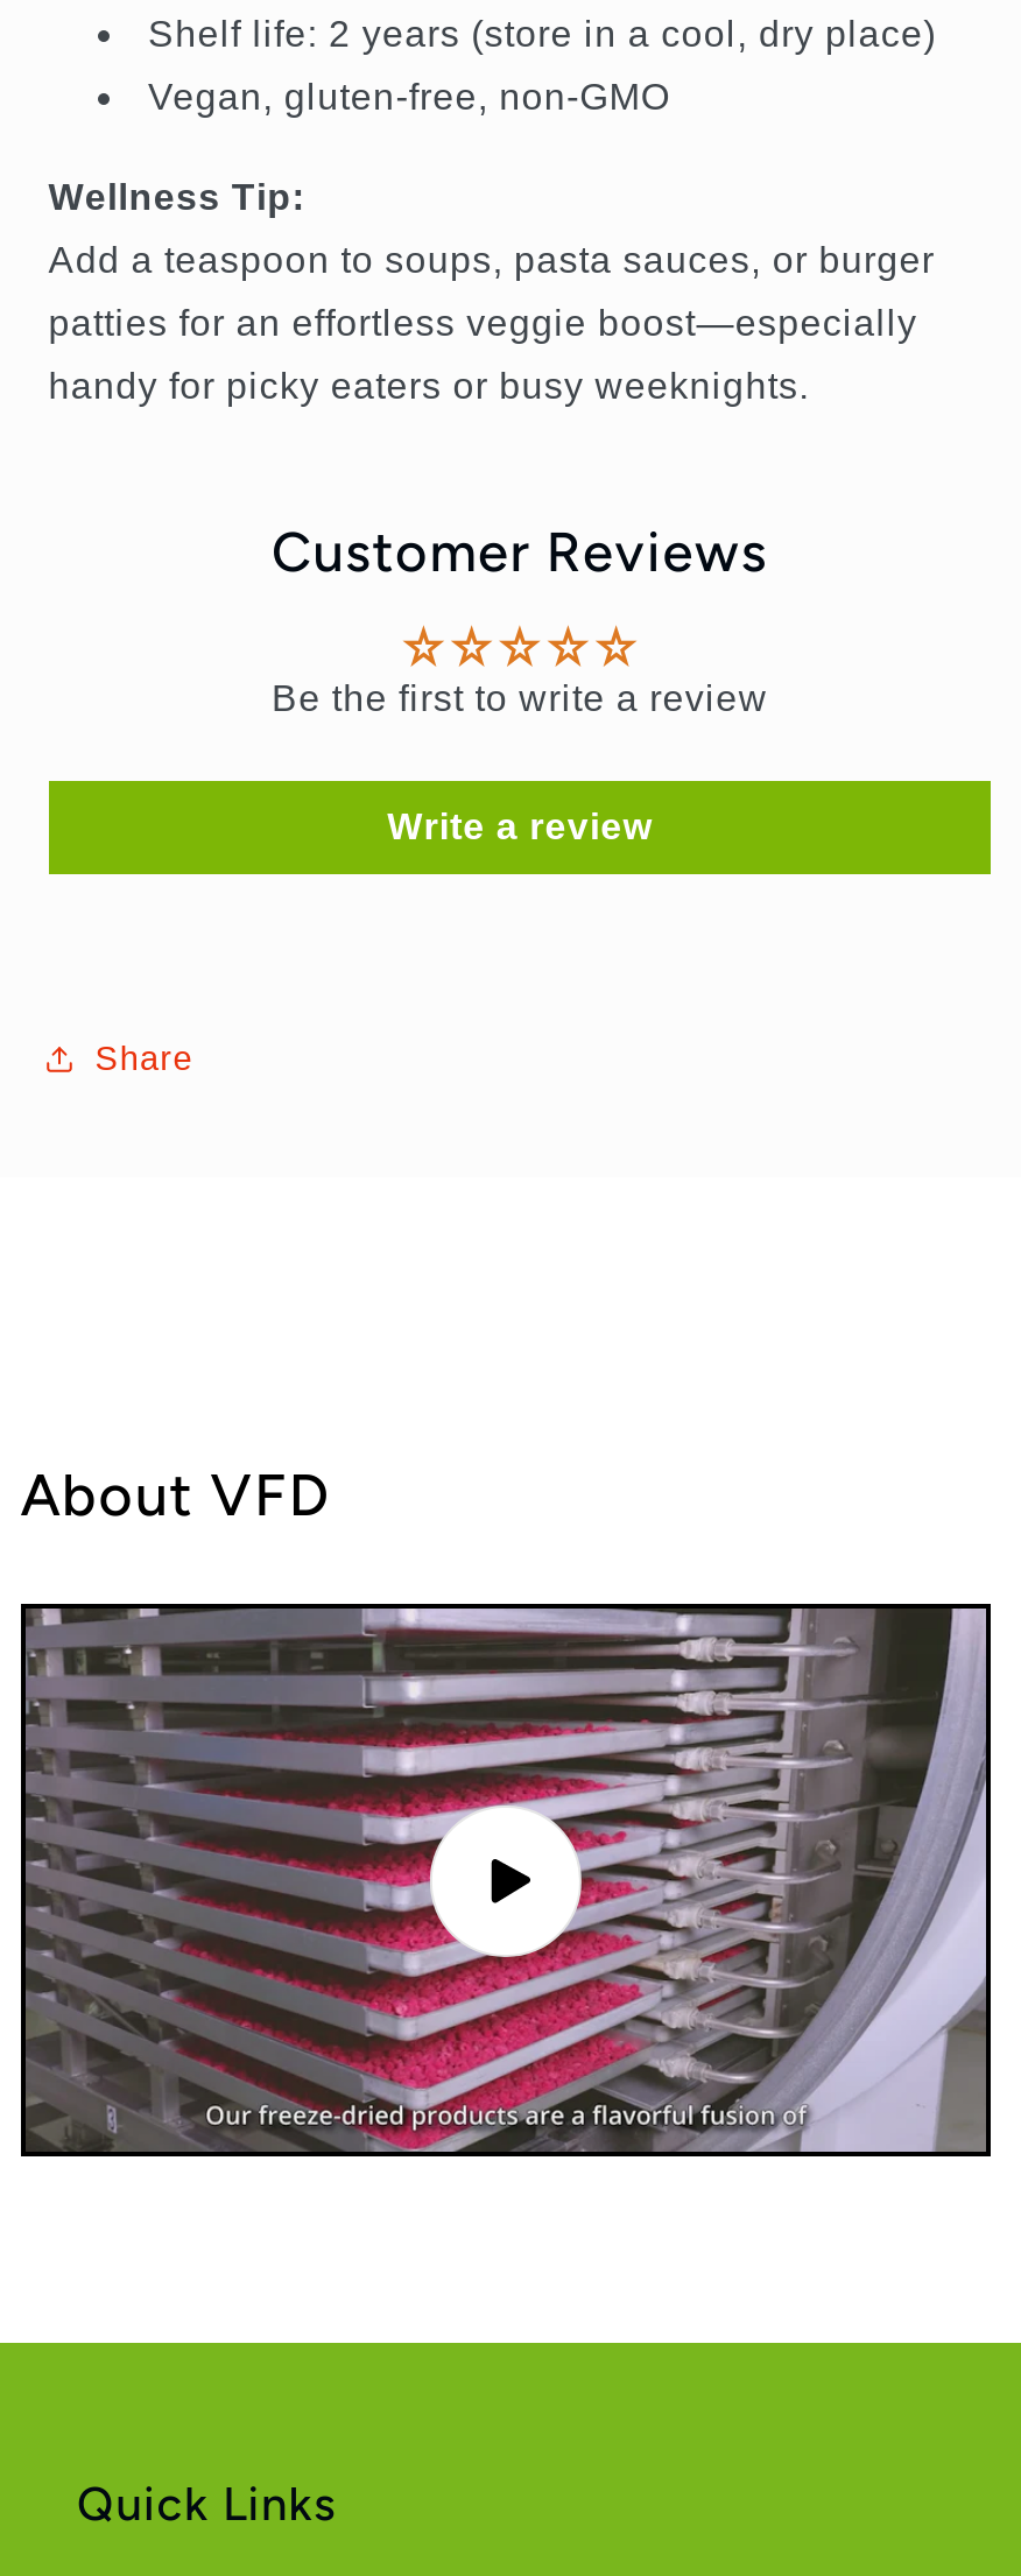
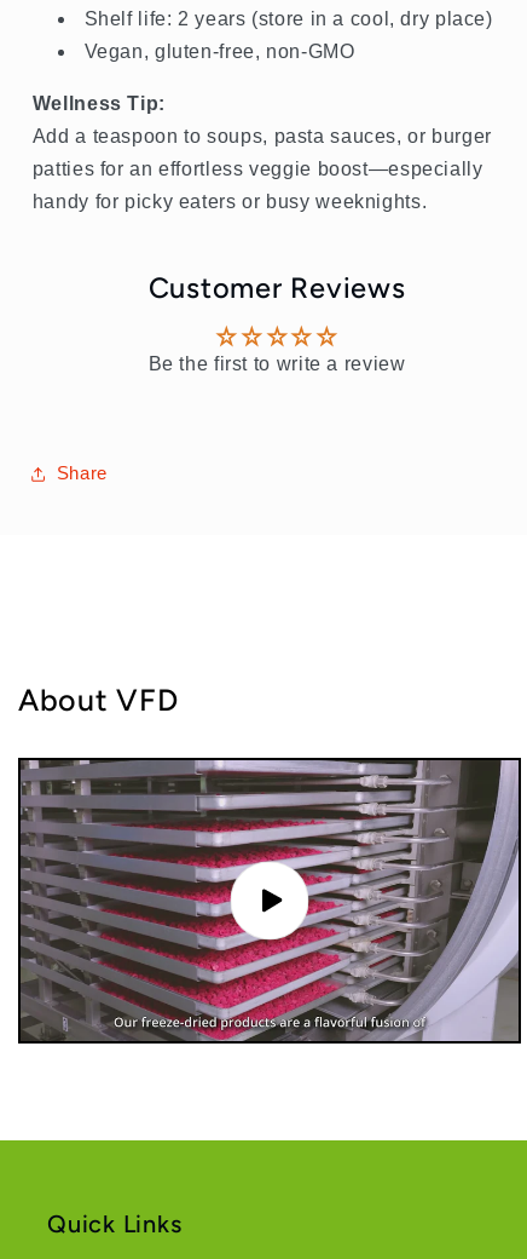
- Write a review
